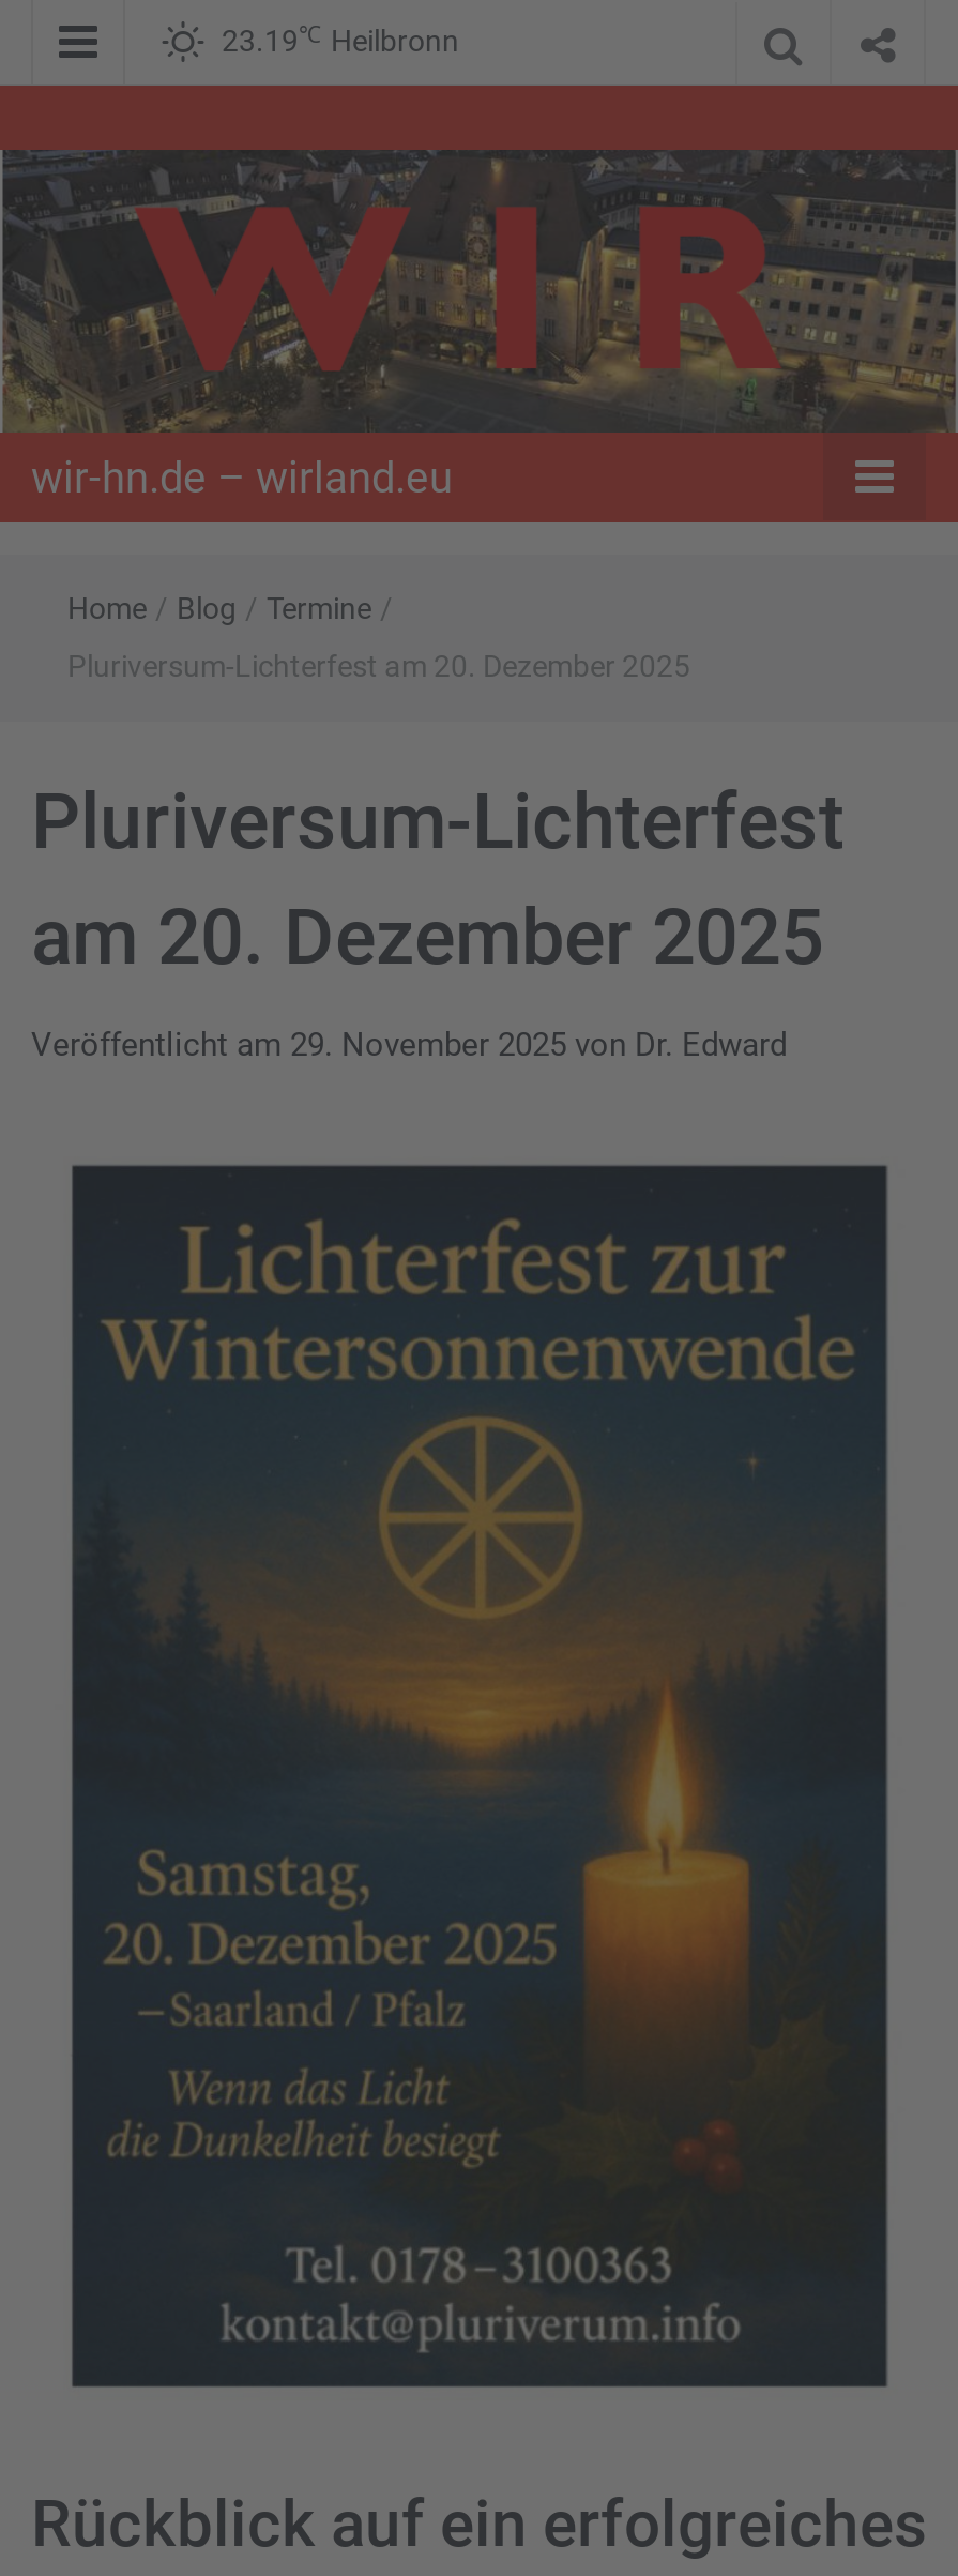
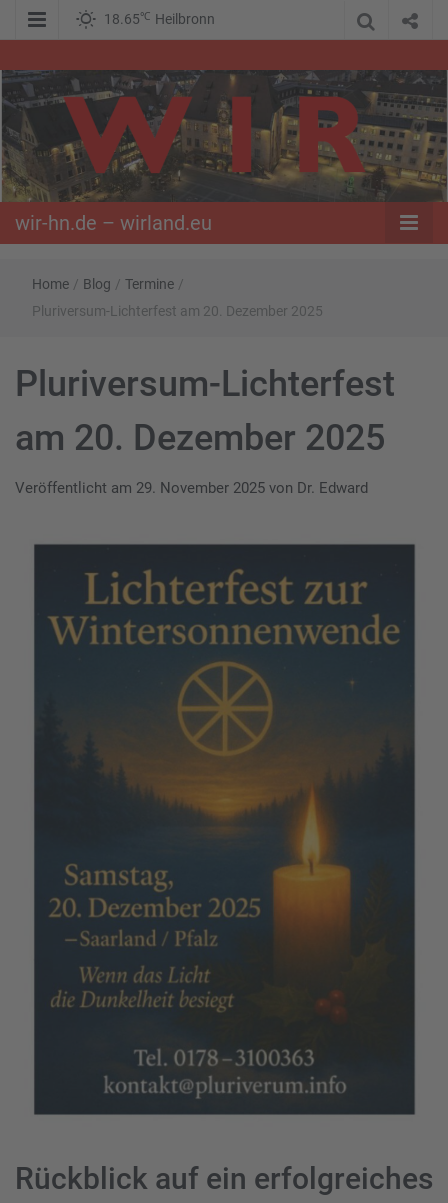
- 23.19℃ Heilbronn
+ 18.65℃ Heilbronn
